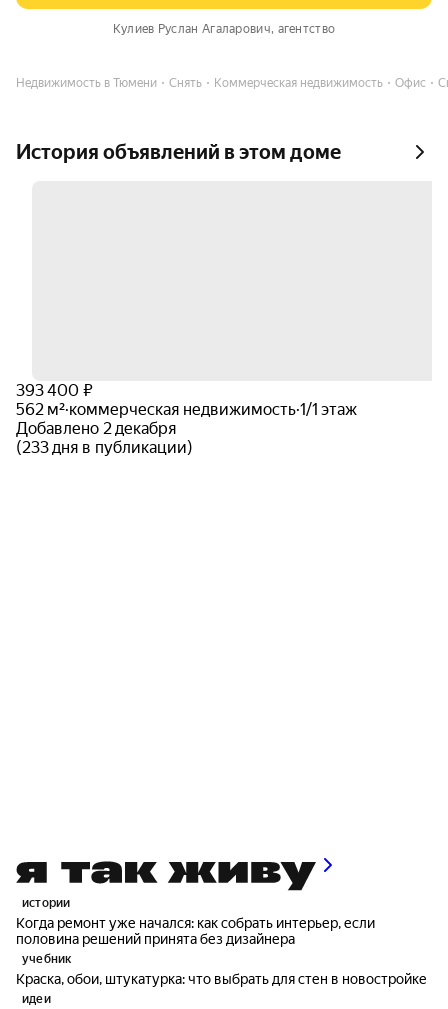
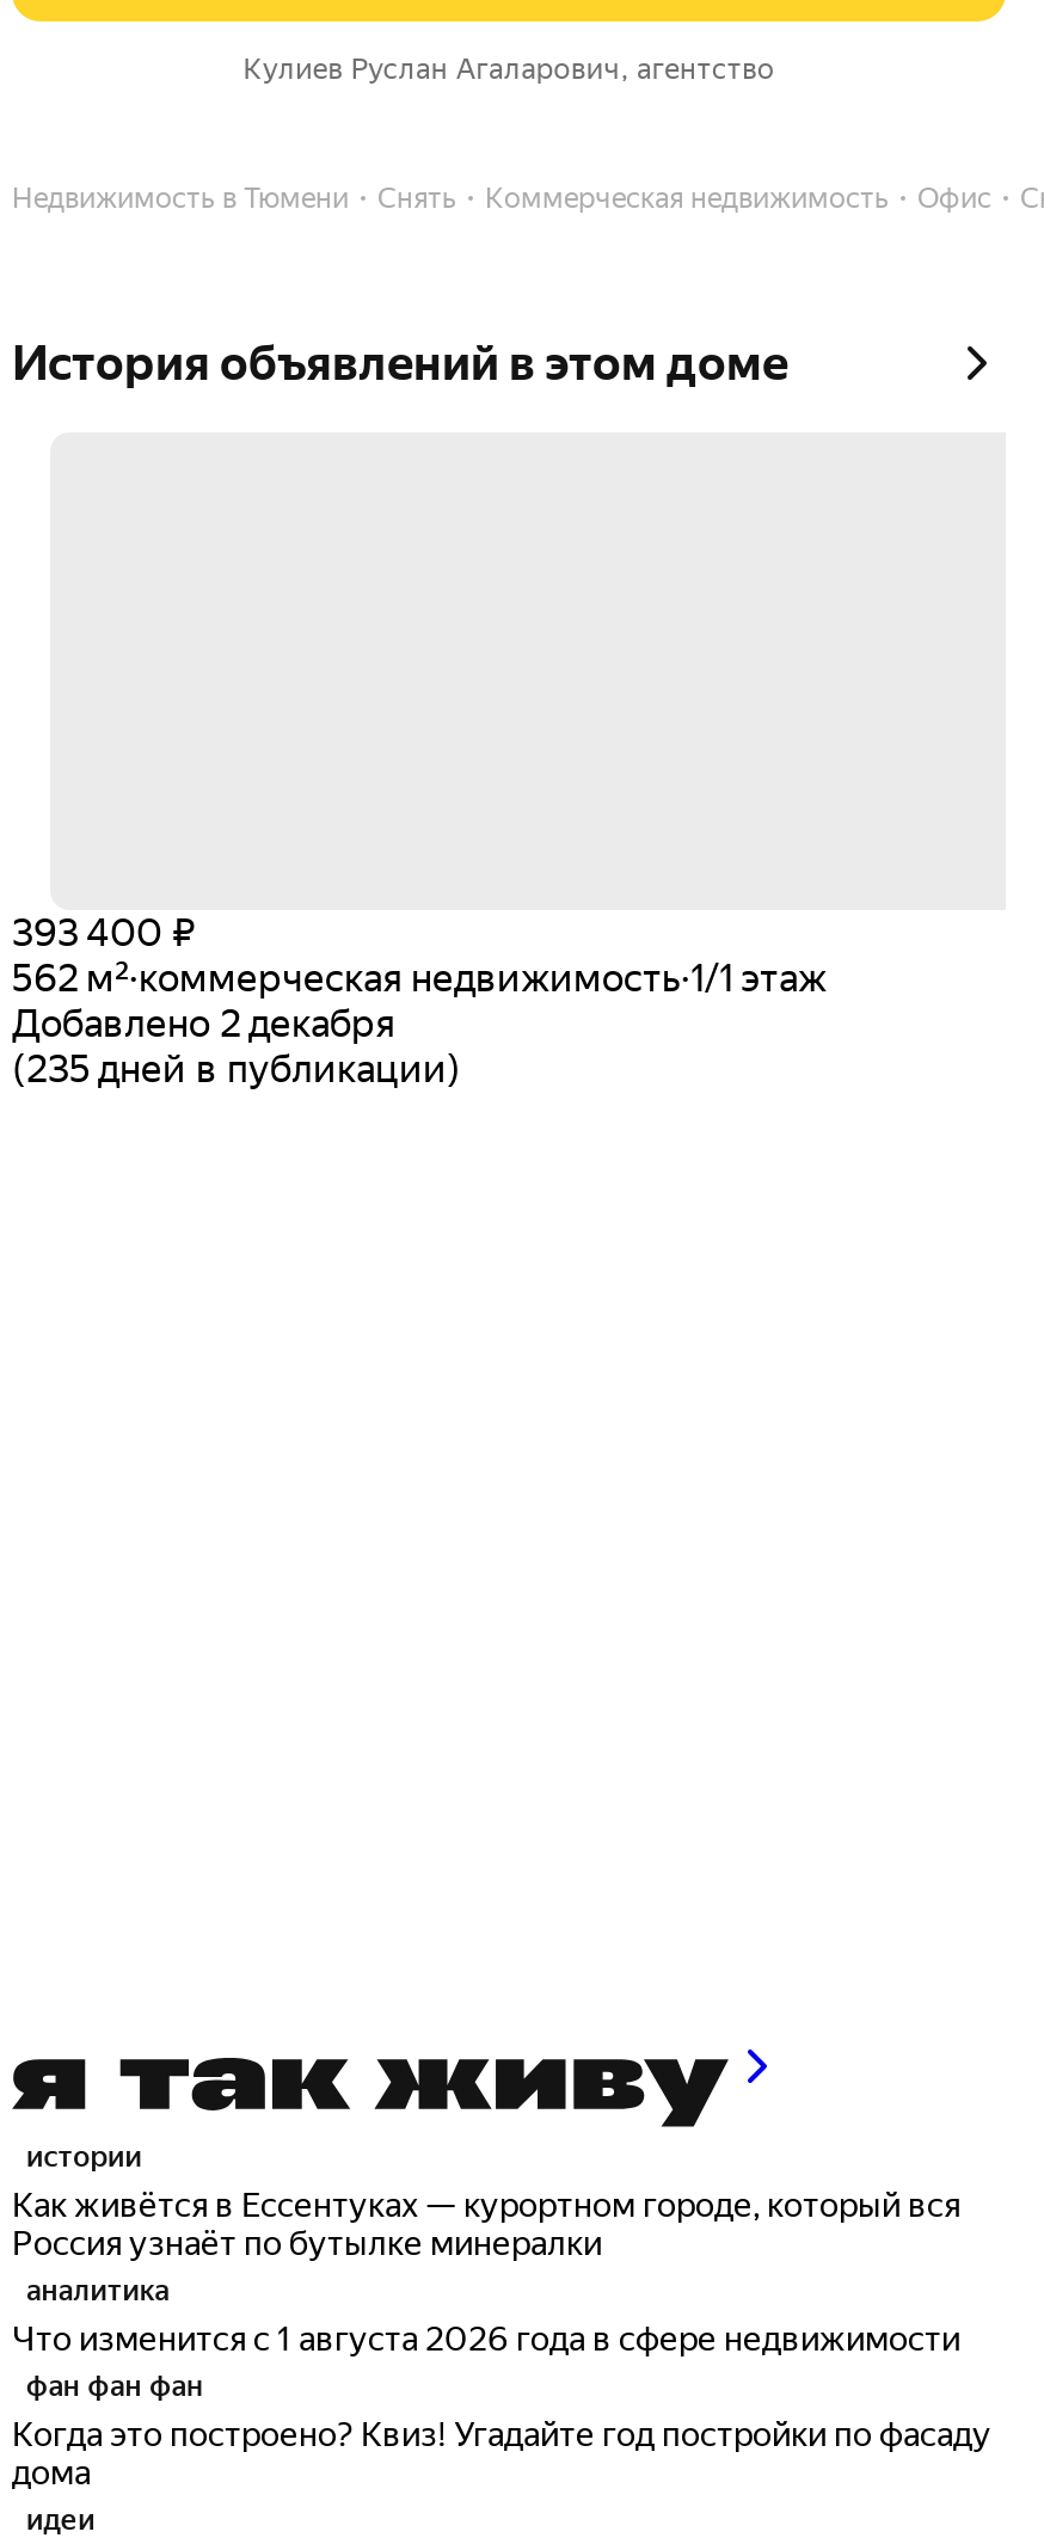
- (233 дня в публикации)
+ (235 дней в публикации)

- Когда ремонт уже начался: как собрать интерьер, если
- половина решений принята без дизайнера
- учебник
- Краска, обои, штукатурка: что выбрать для стен в новостройке
+ Как живётся в Ессентуках — курортном городе, который вся
+ Россия узнаёт по бутылке минералки
+ аналитика
+ Что изменится с 1 августа 2026 года в сфере недвижимости
+ фан фан фан
+ Когда это построено? Квиз! Угадайте год постройки по фасаду
+ дома
